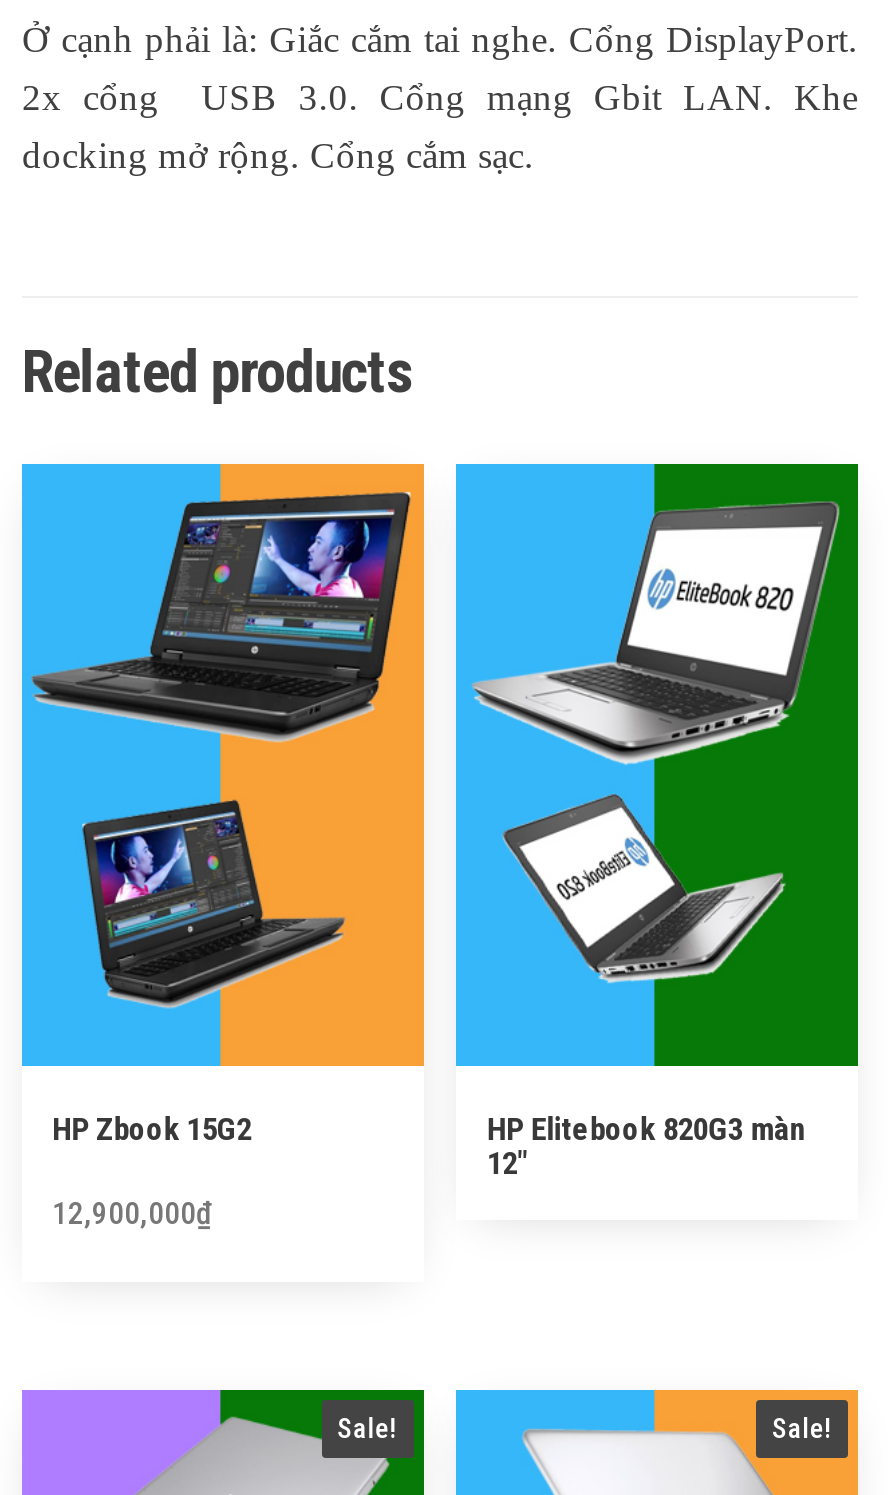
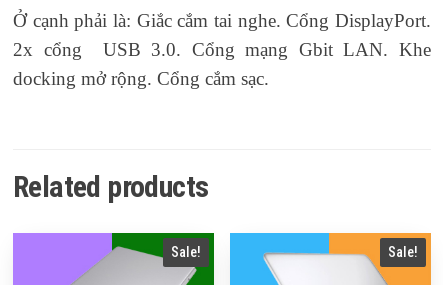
- [image]
- HP Zbook 15G2
- 12,900,000₫

- [image]
- HP Elitebook 820G3 màn
- 12″
